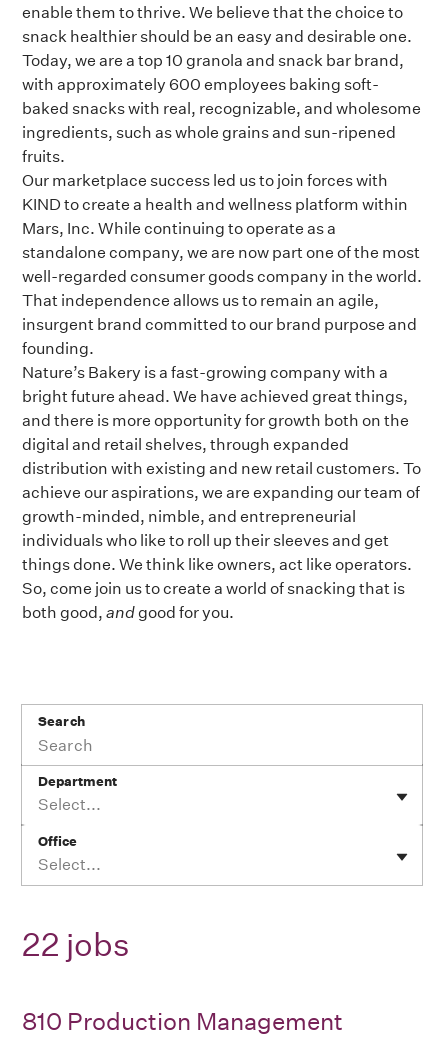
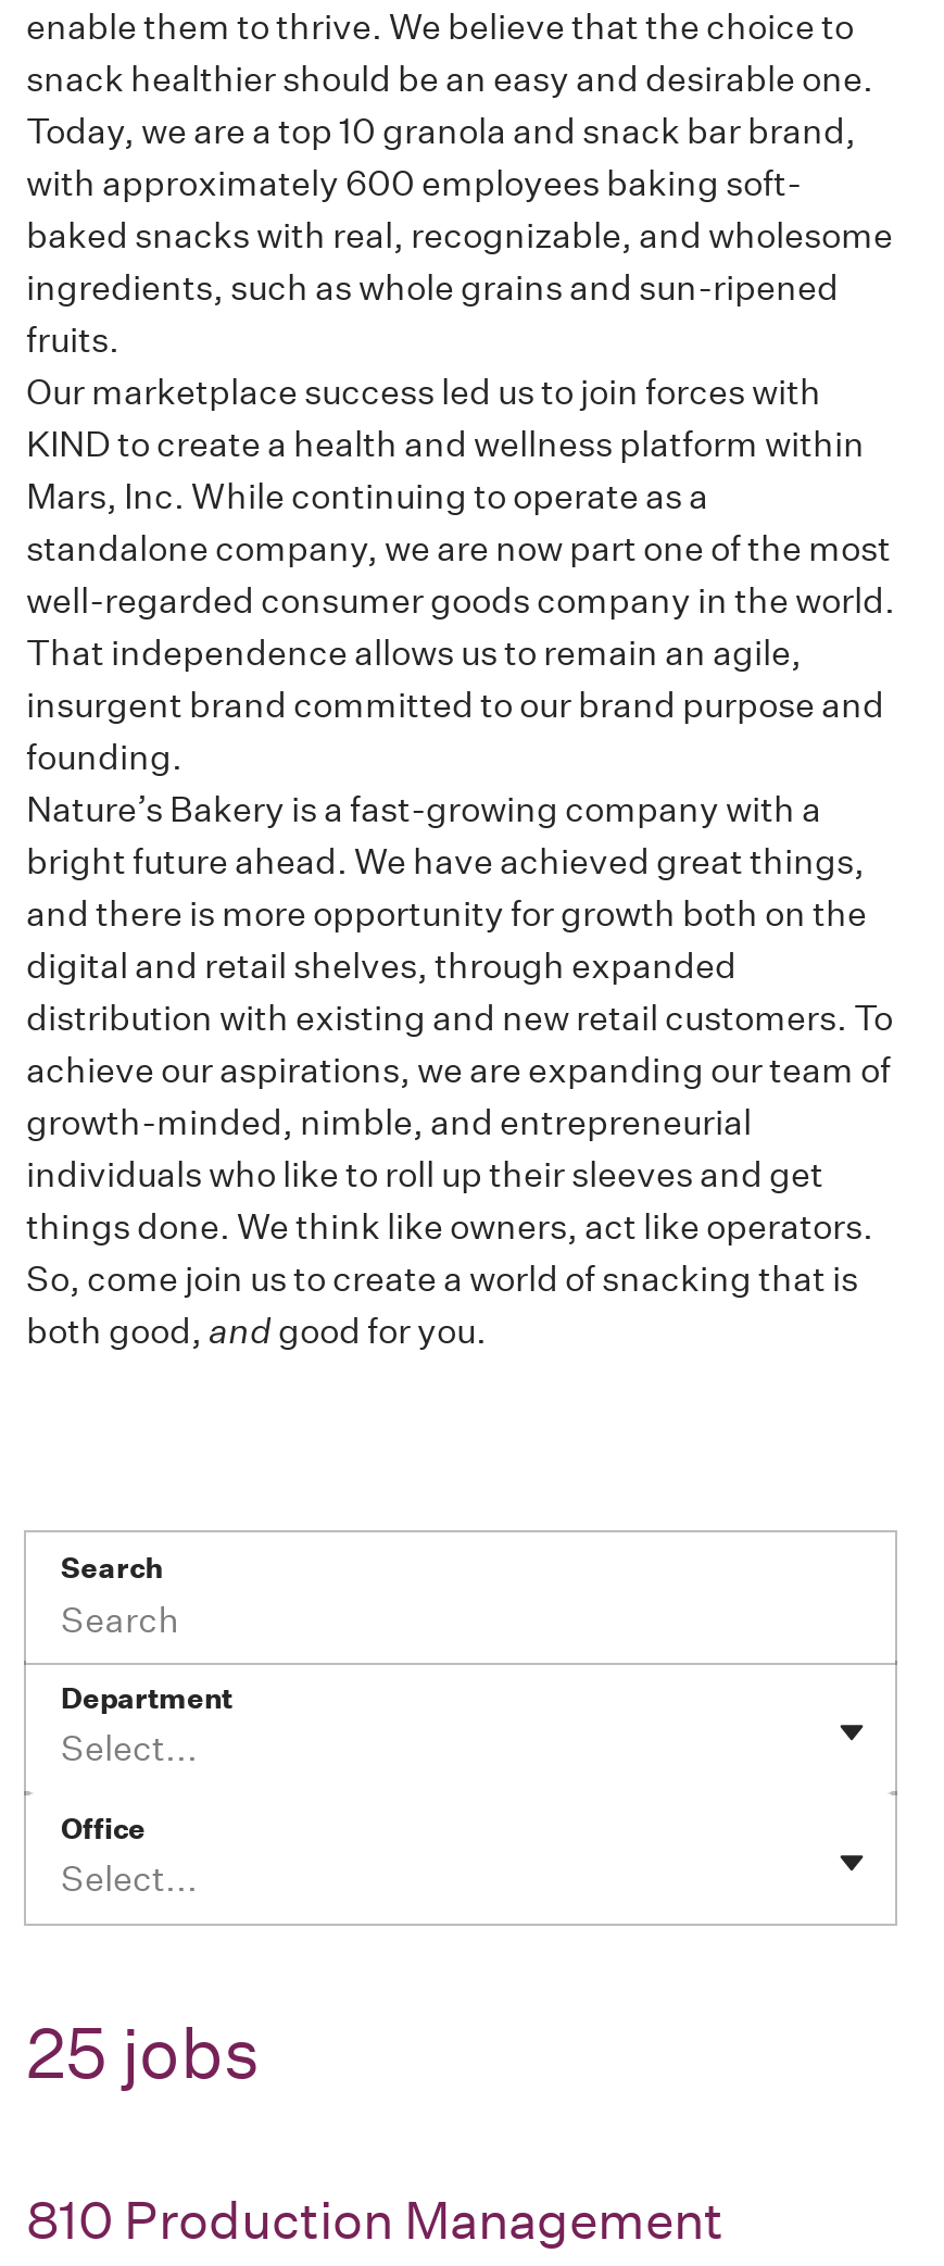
- 22 jobs
+ 25 jobs
